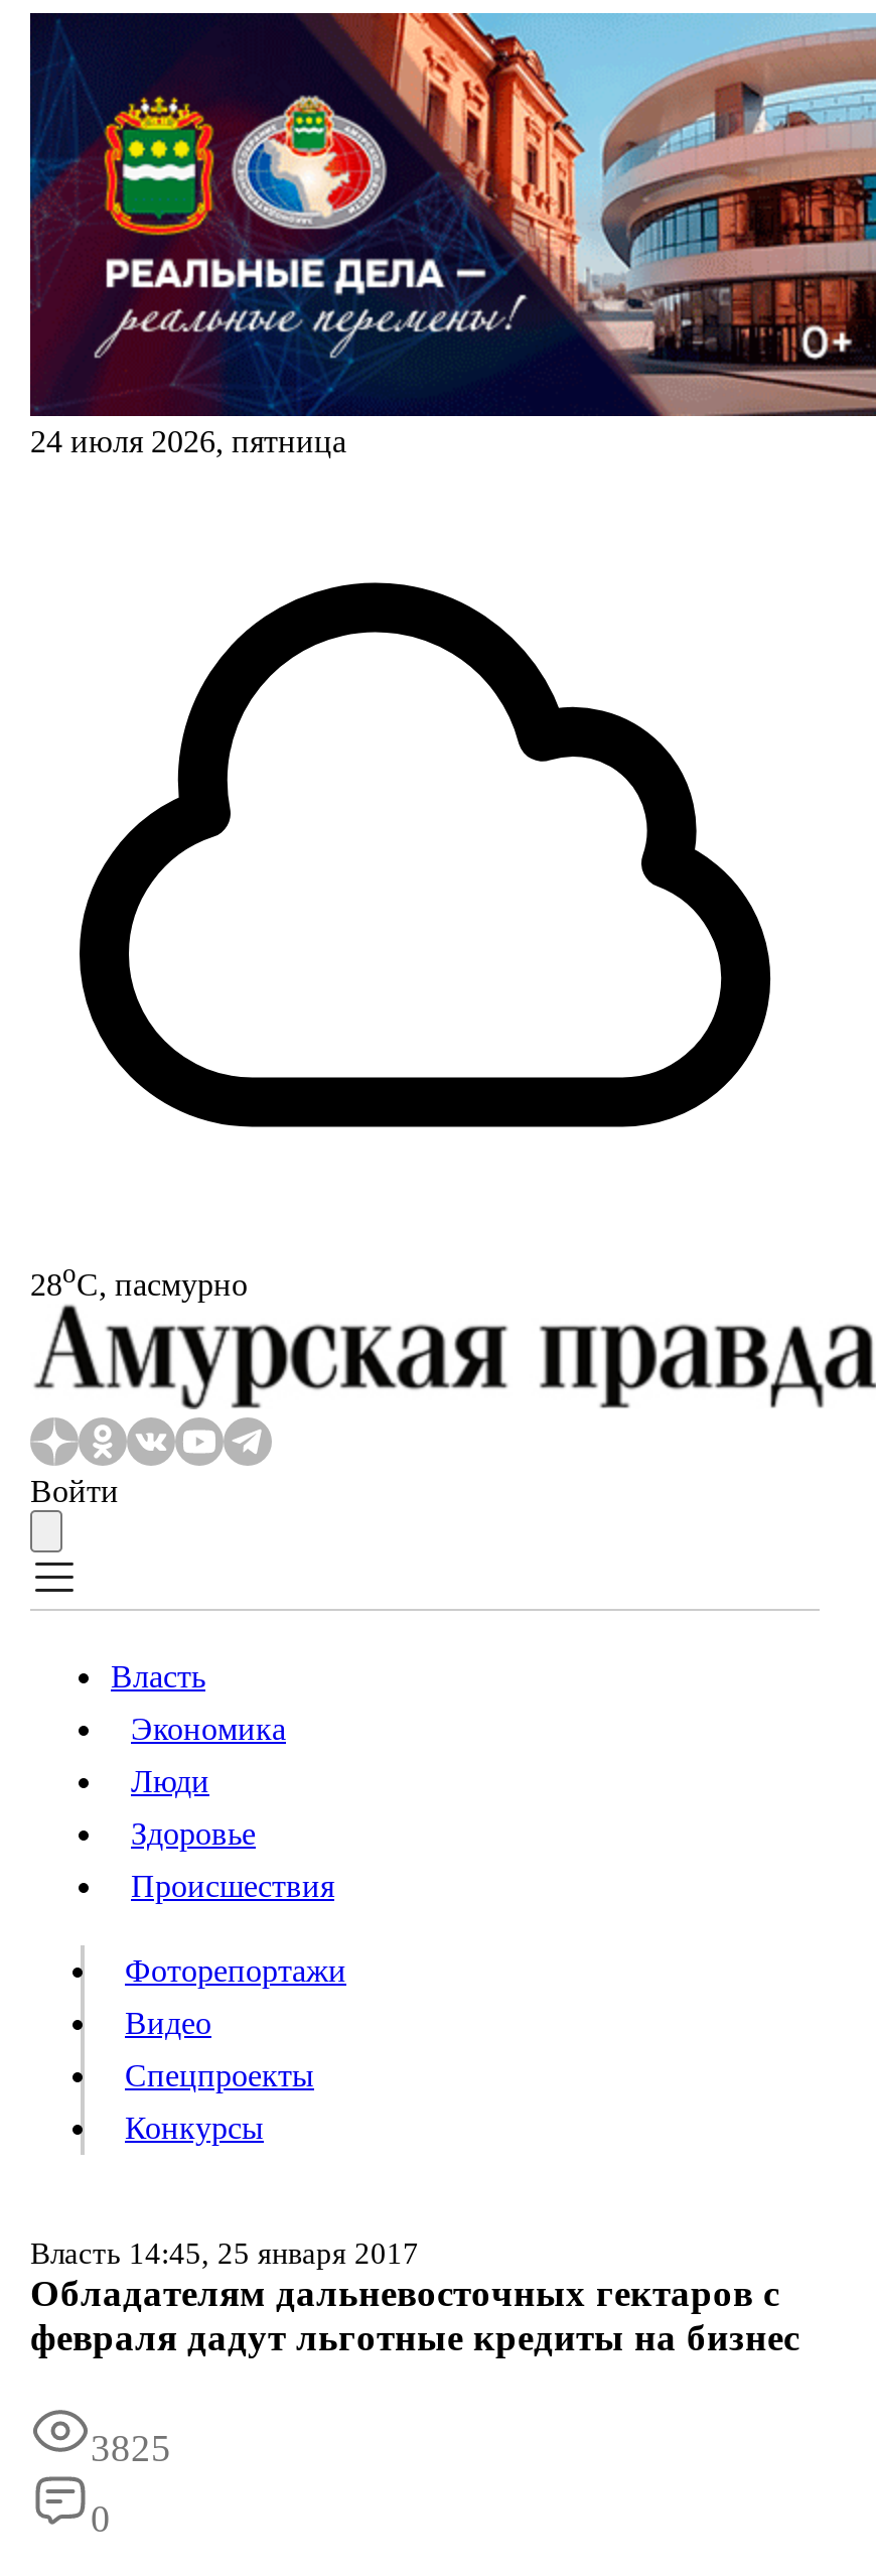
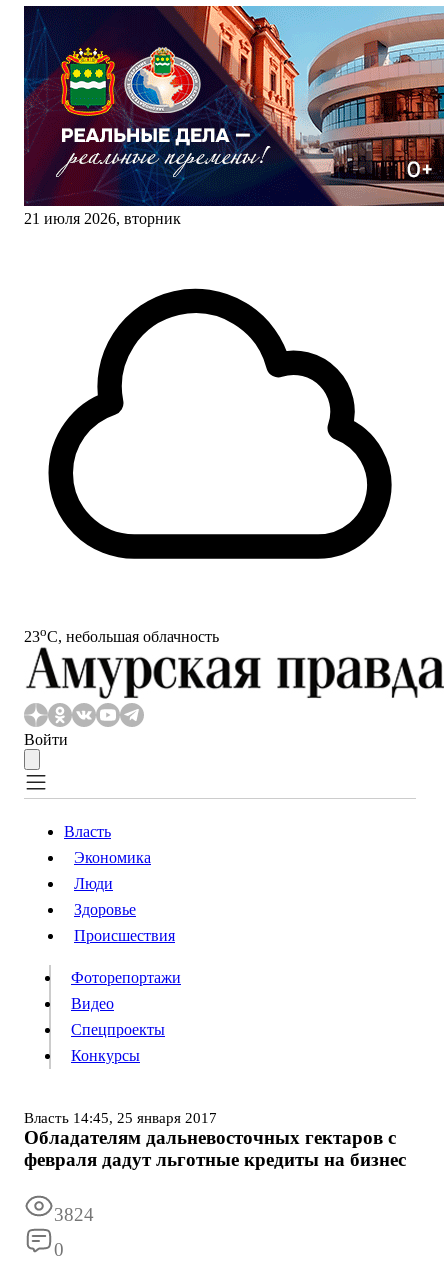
- 24 июля 2026, пятница
+ 21 июля 2026, вторник

- 28oС, пасмурно
+ 23oС, небольшая облачность

- 3825
+ 3824
